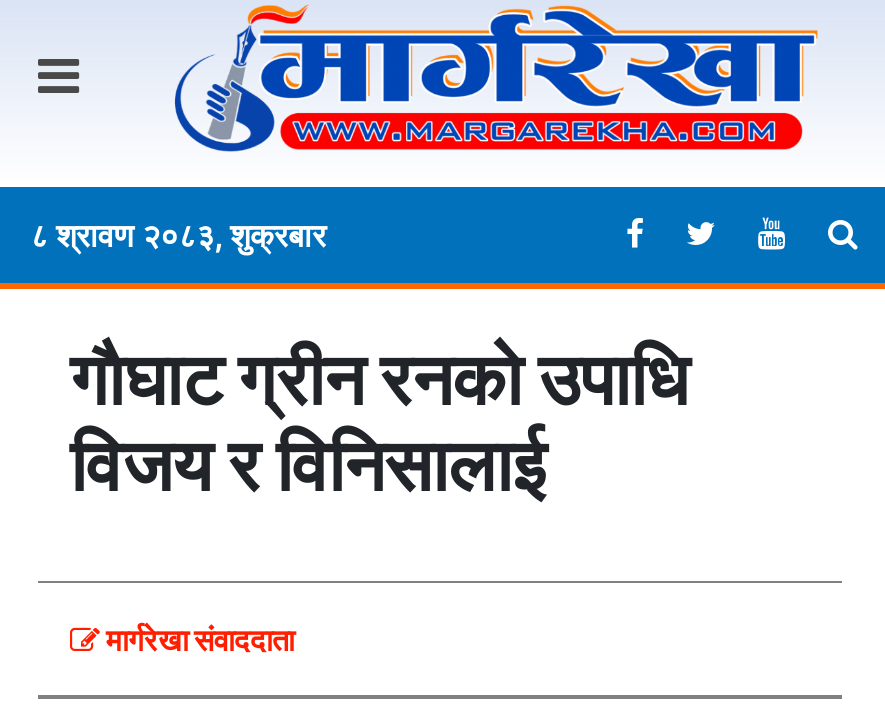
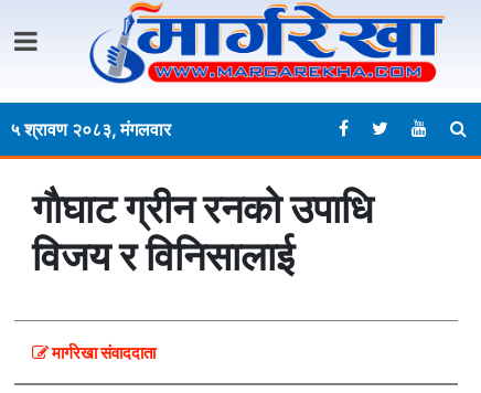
- ८ श्रावण २०८३, शुक्रबार
+ ५ श्रावण २०८३, मंगलवार
